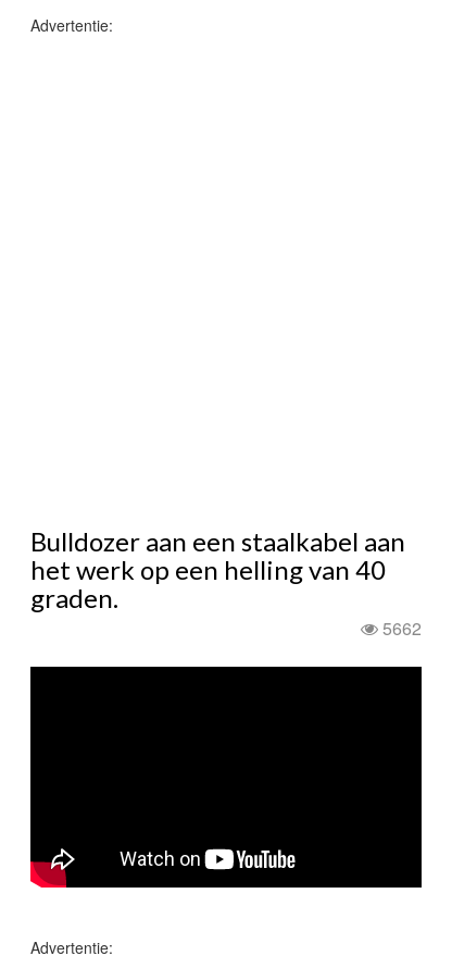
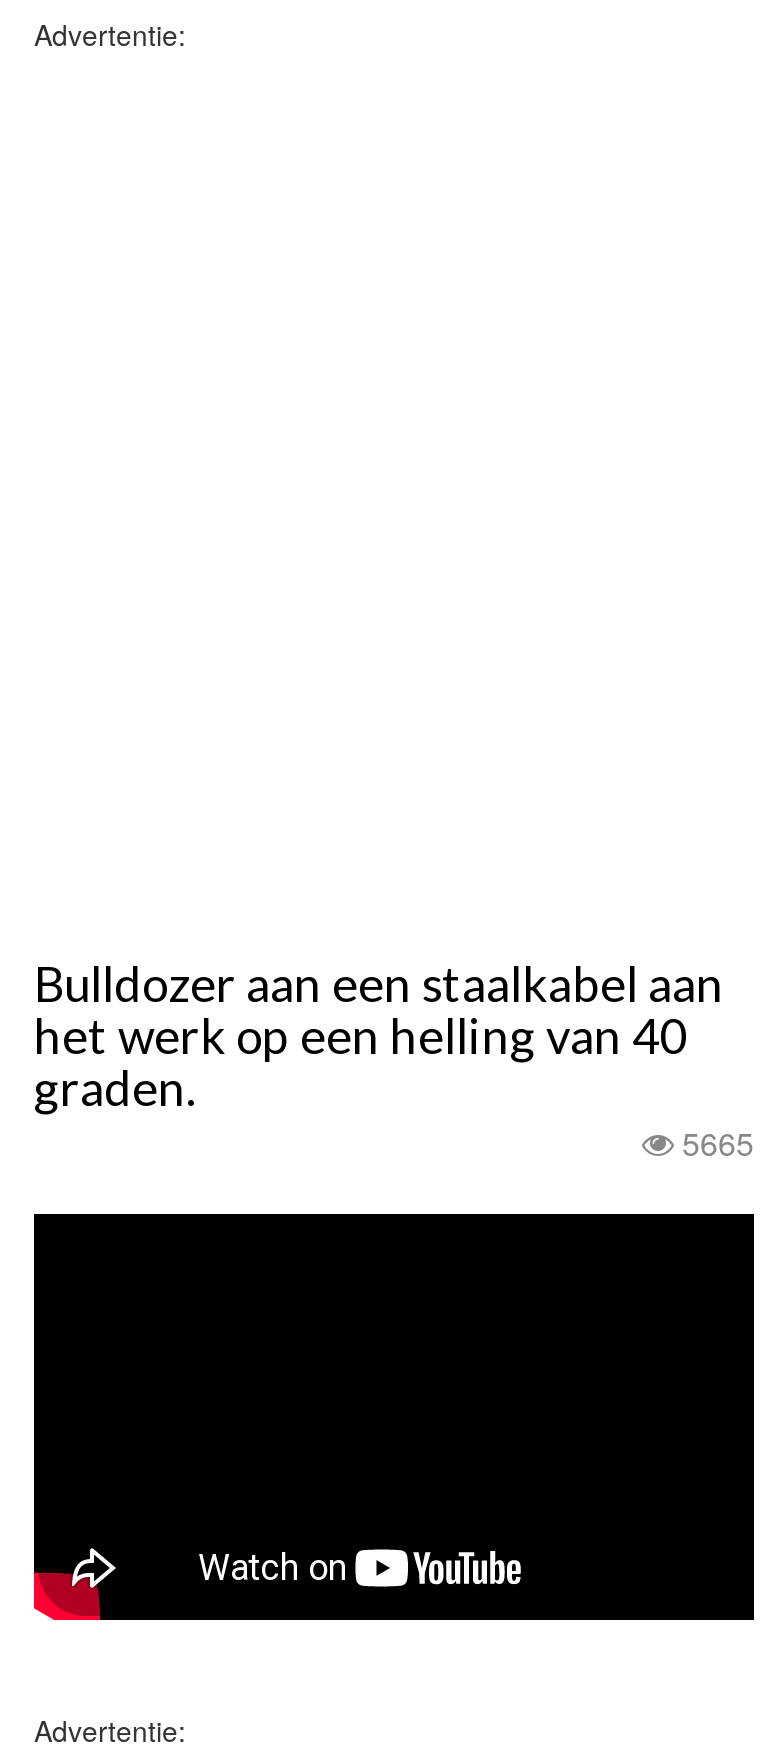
- 5662
+ 5665
